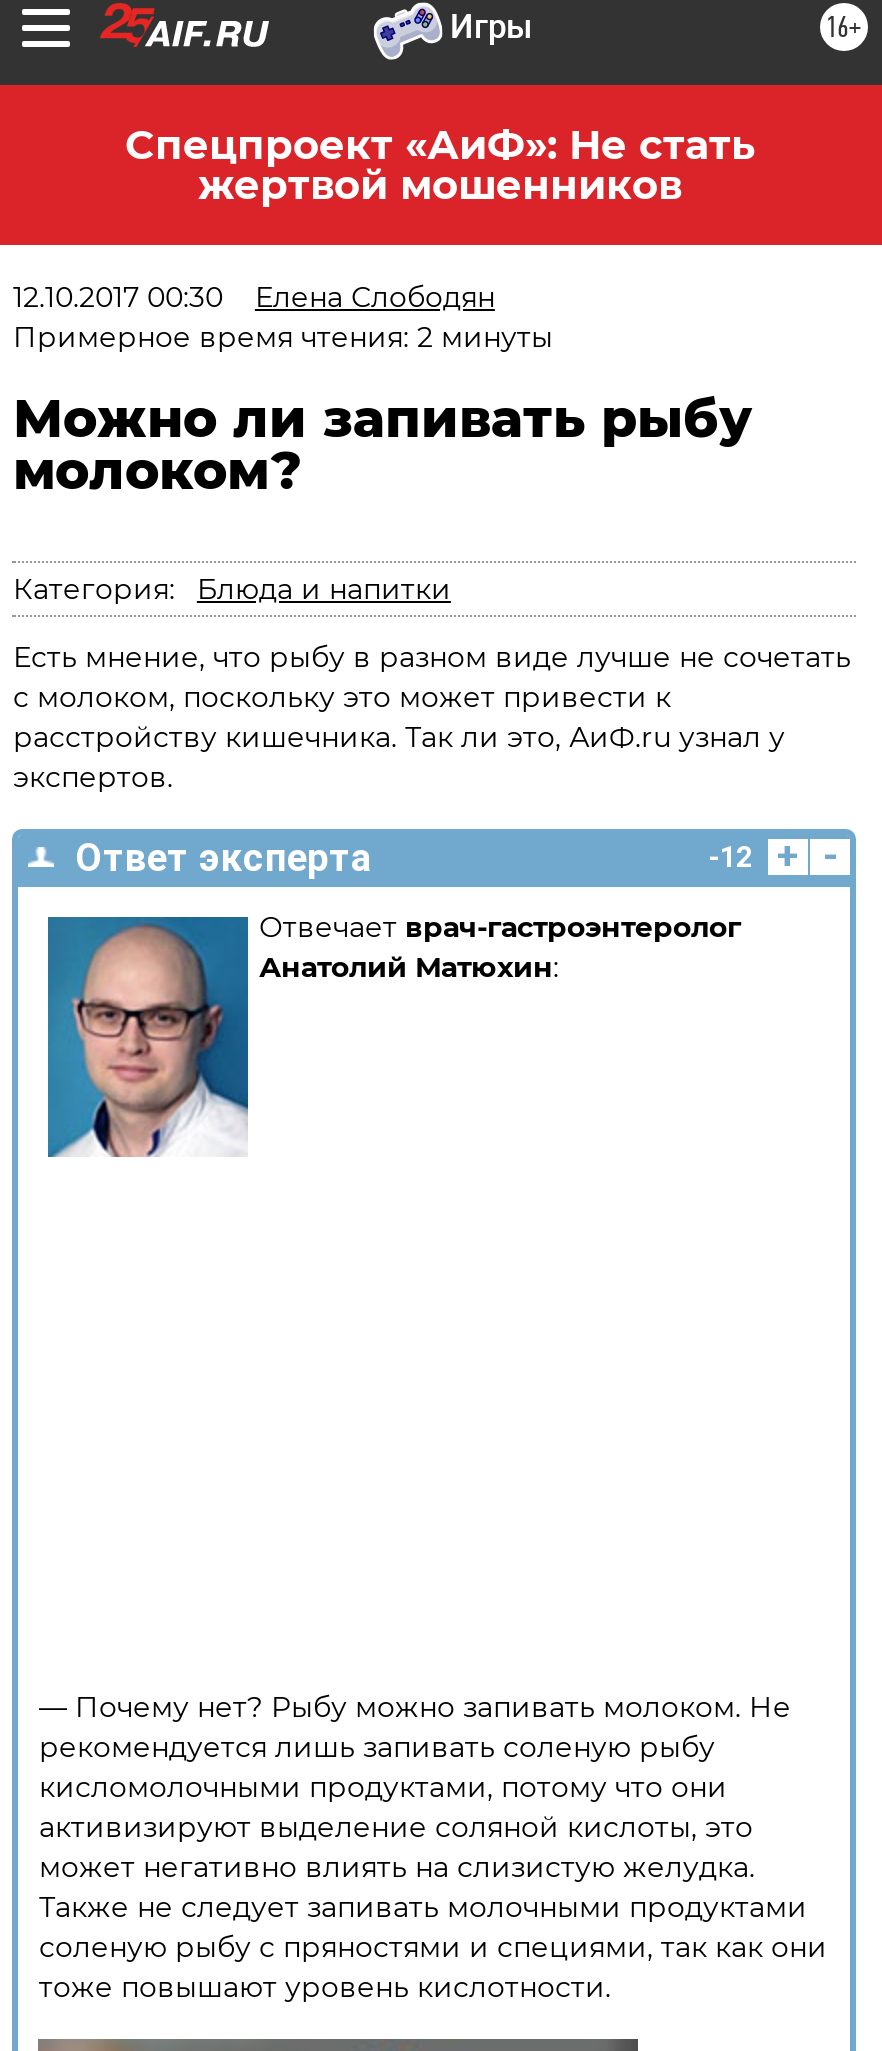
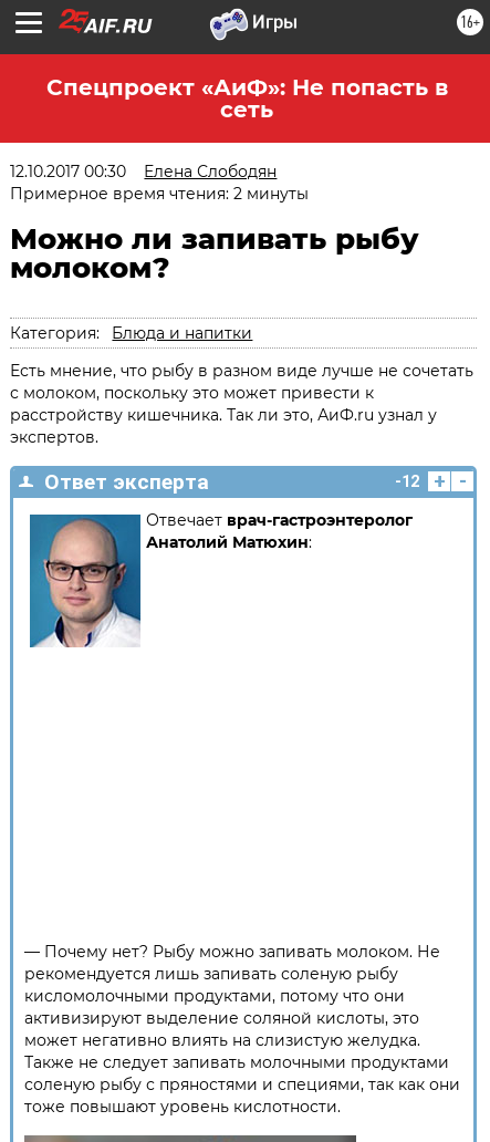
- Спецпроект «АиФ»: Не стать
- жертвой мошенников
+ Спецпроект «АиФ»: Не попасть в
+ сеть
